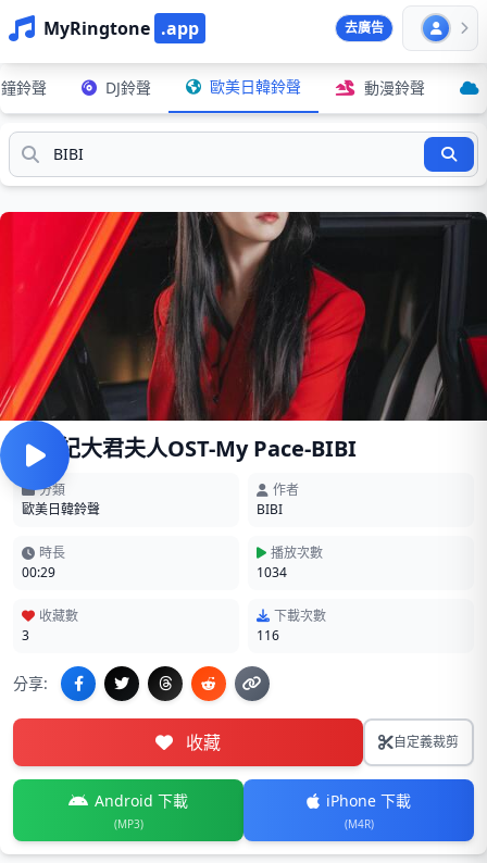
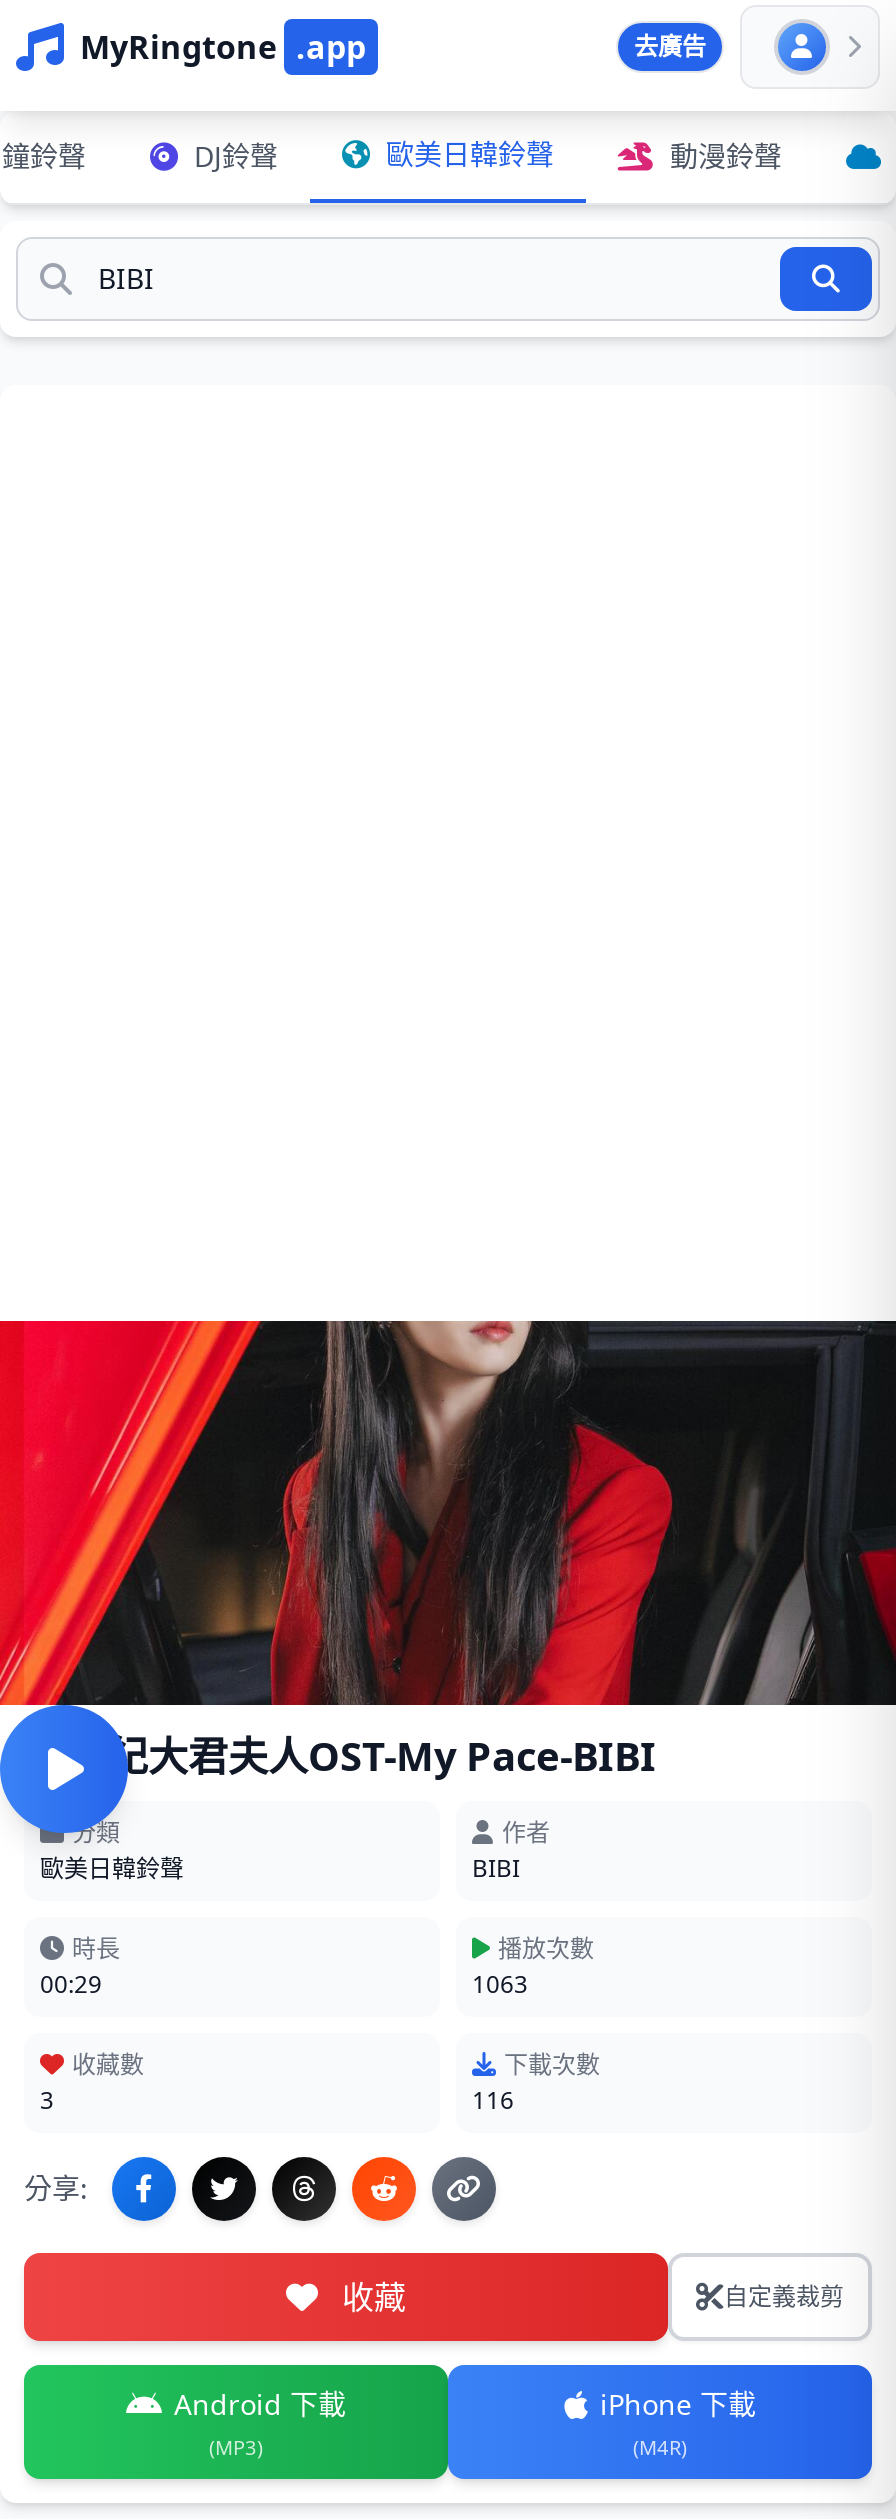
- 1034
+ 1063
